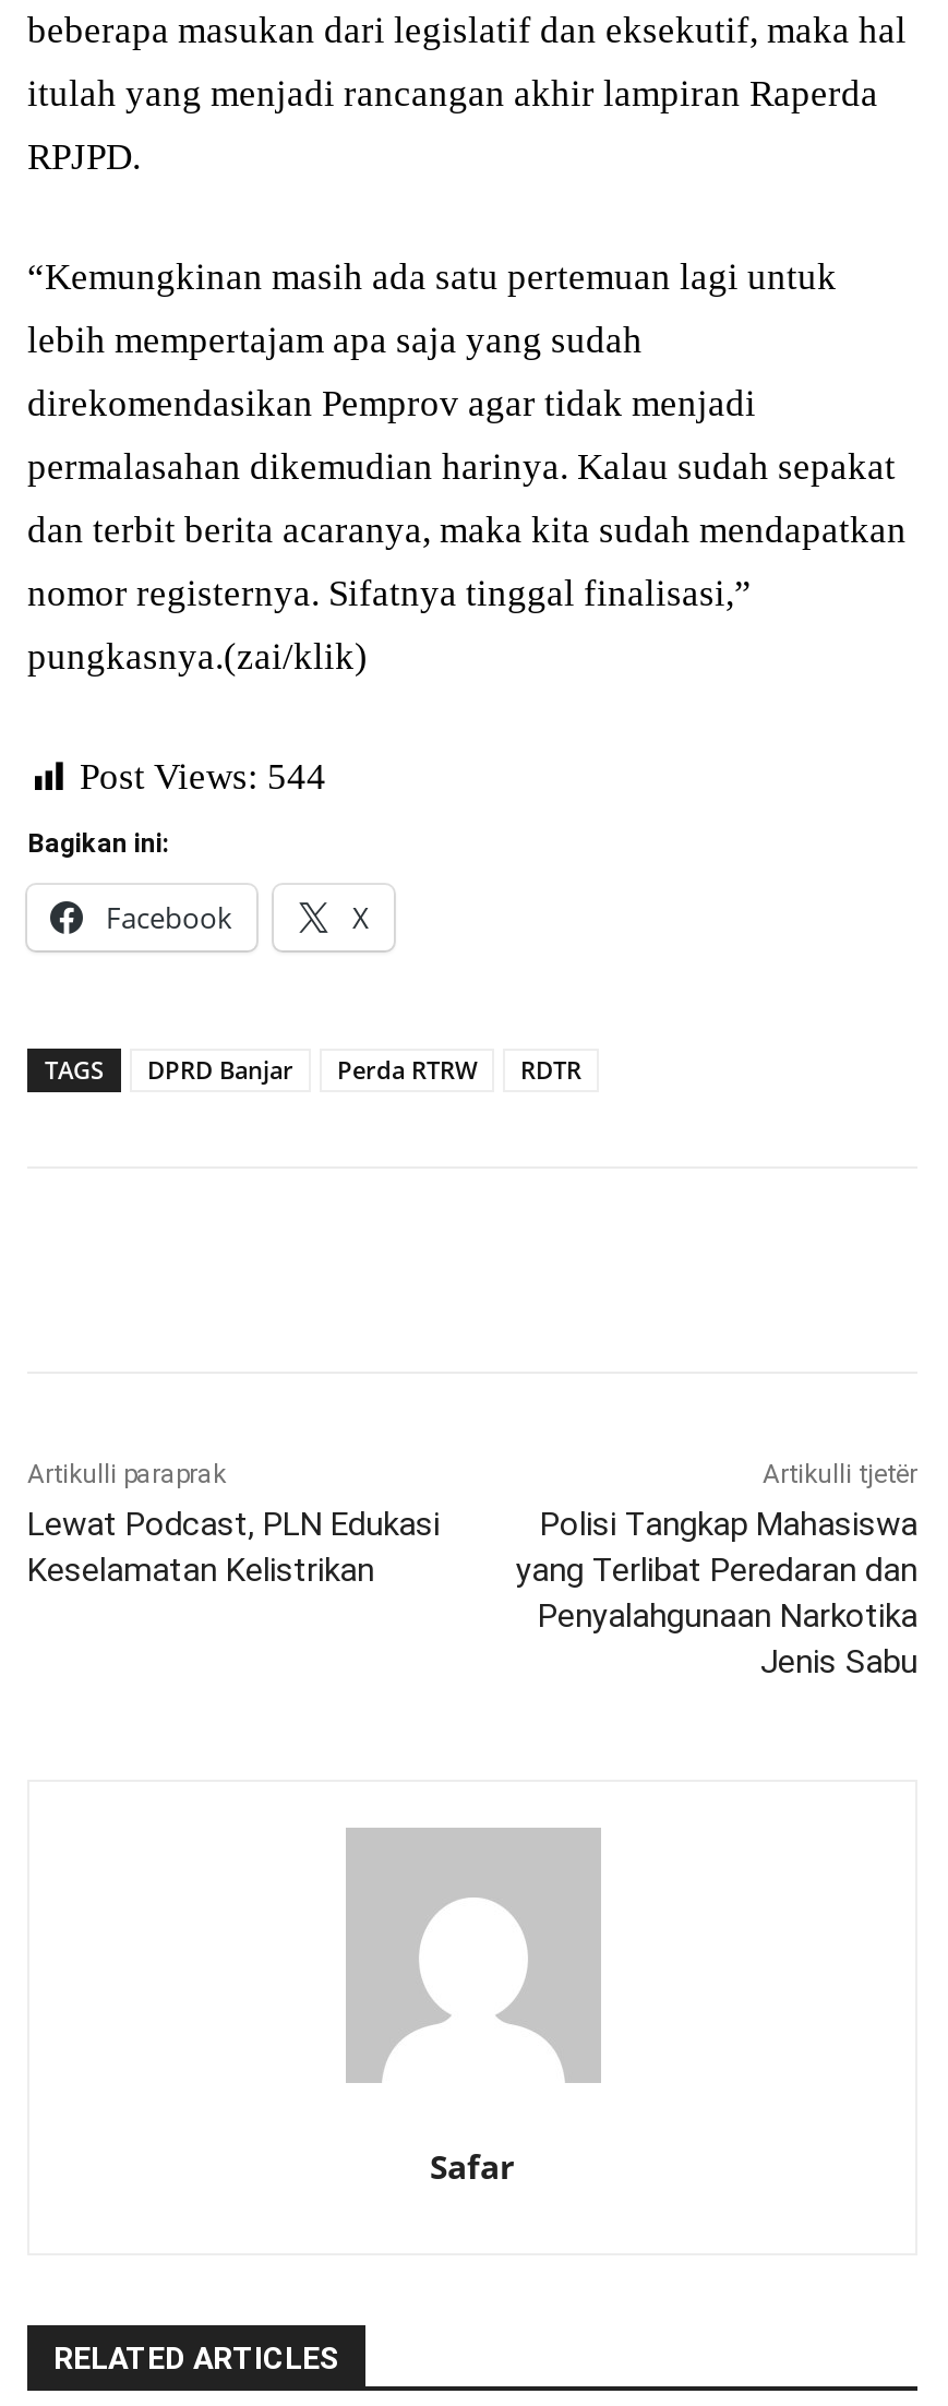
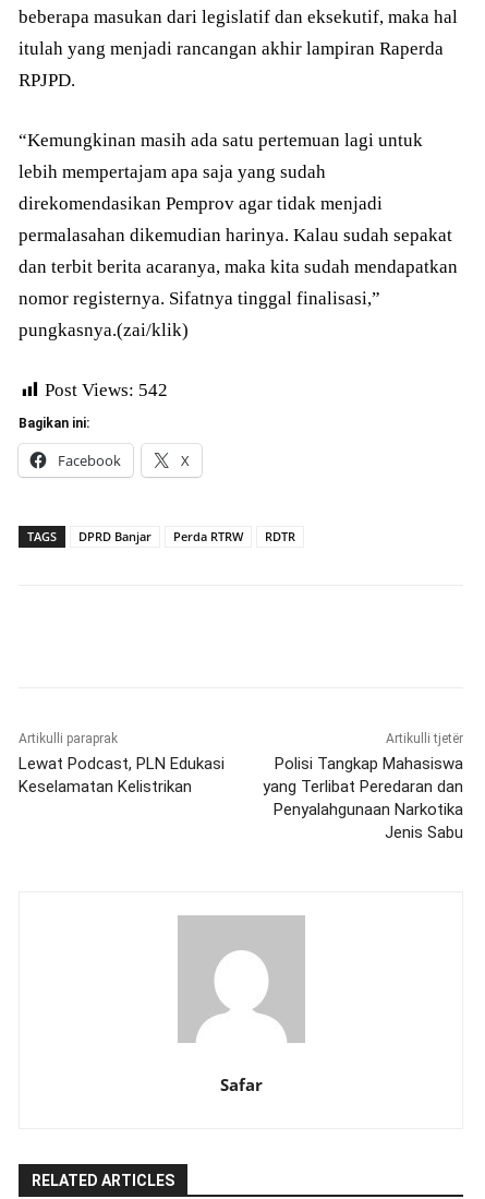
- Post Views: 544
+ Post Views: 542
